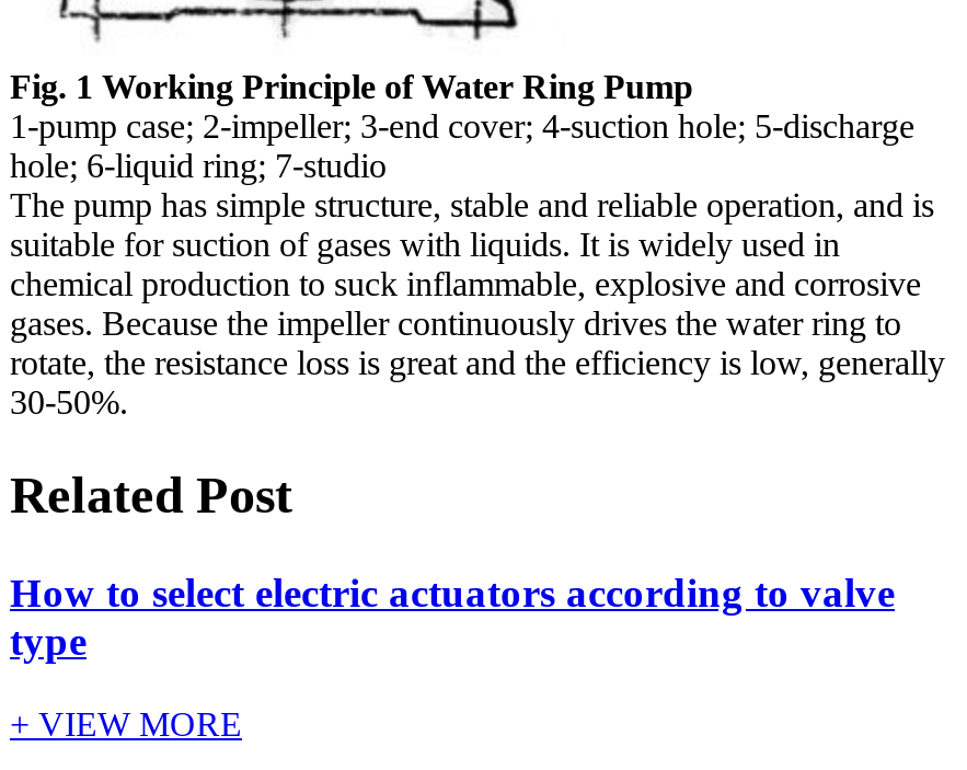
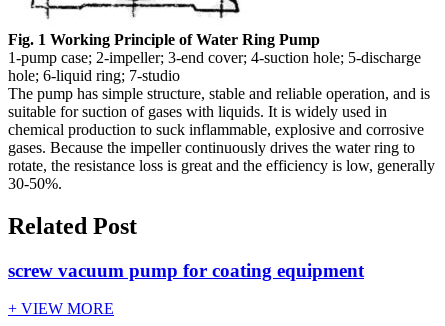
- How to select electric actuators according to valve
- type
+ screw vacuum pump for coating equipment
